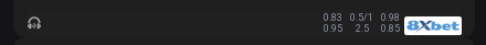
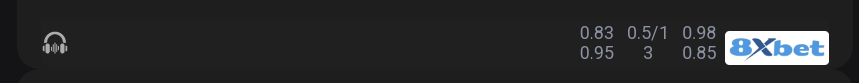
- 0.95 2.5 0.85
+ 0.95 3 0.85
